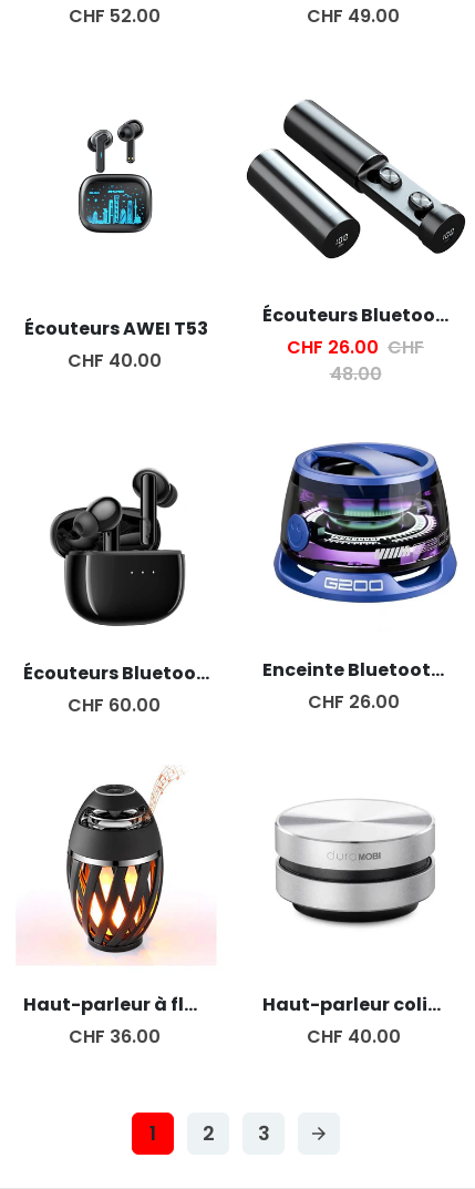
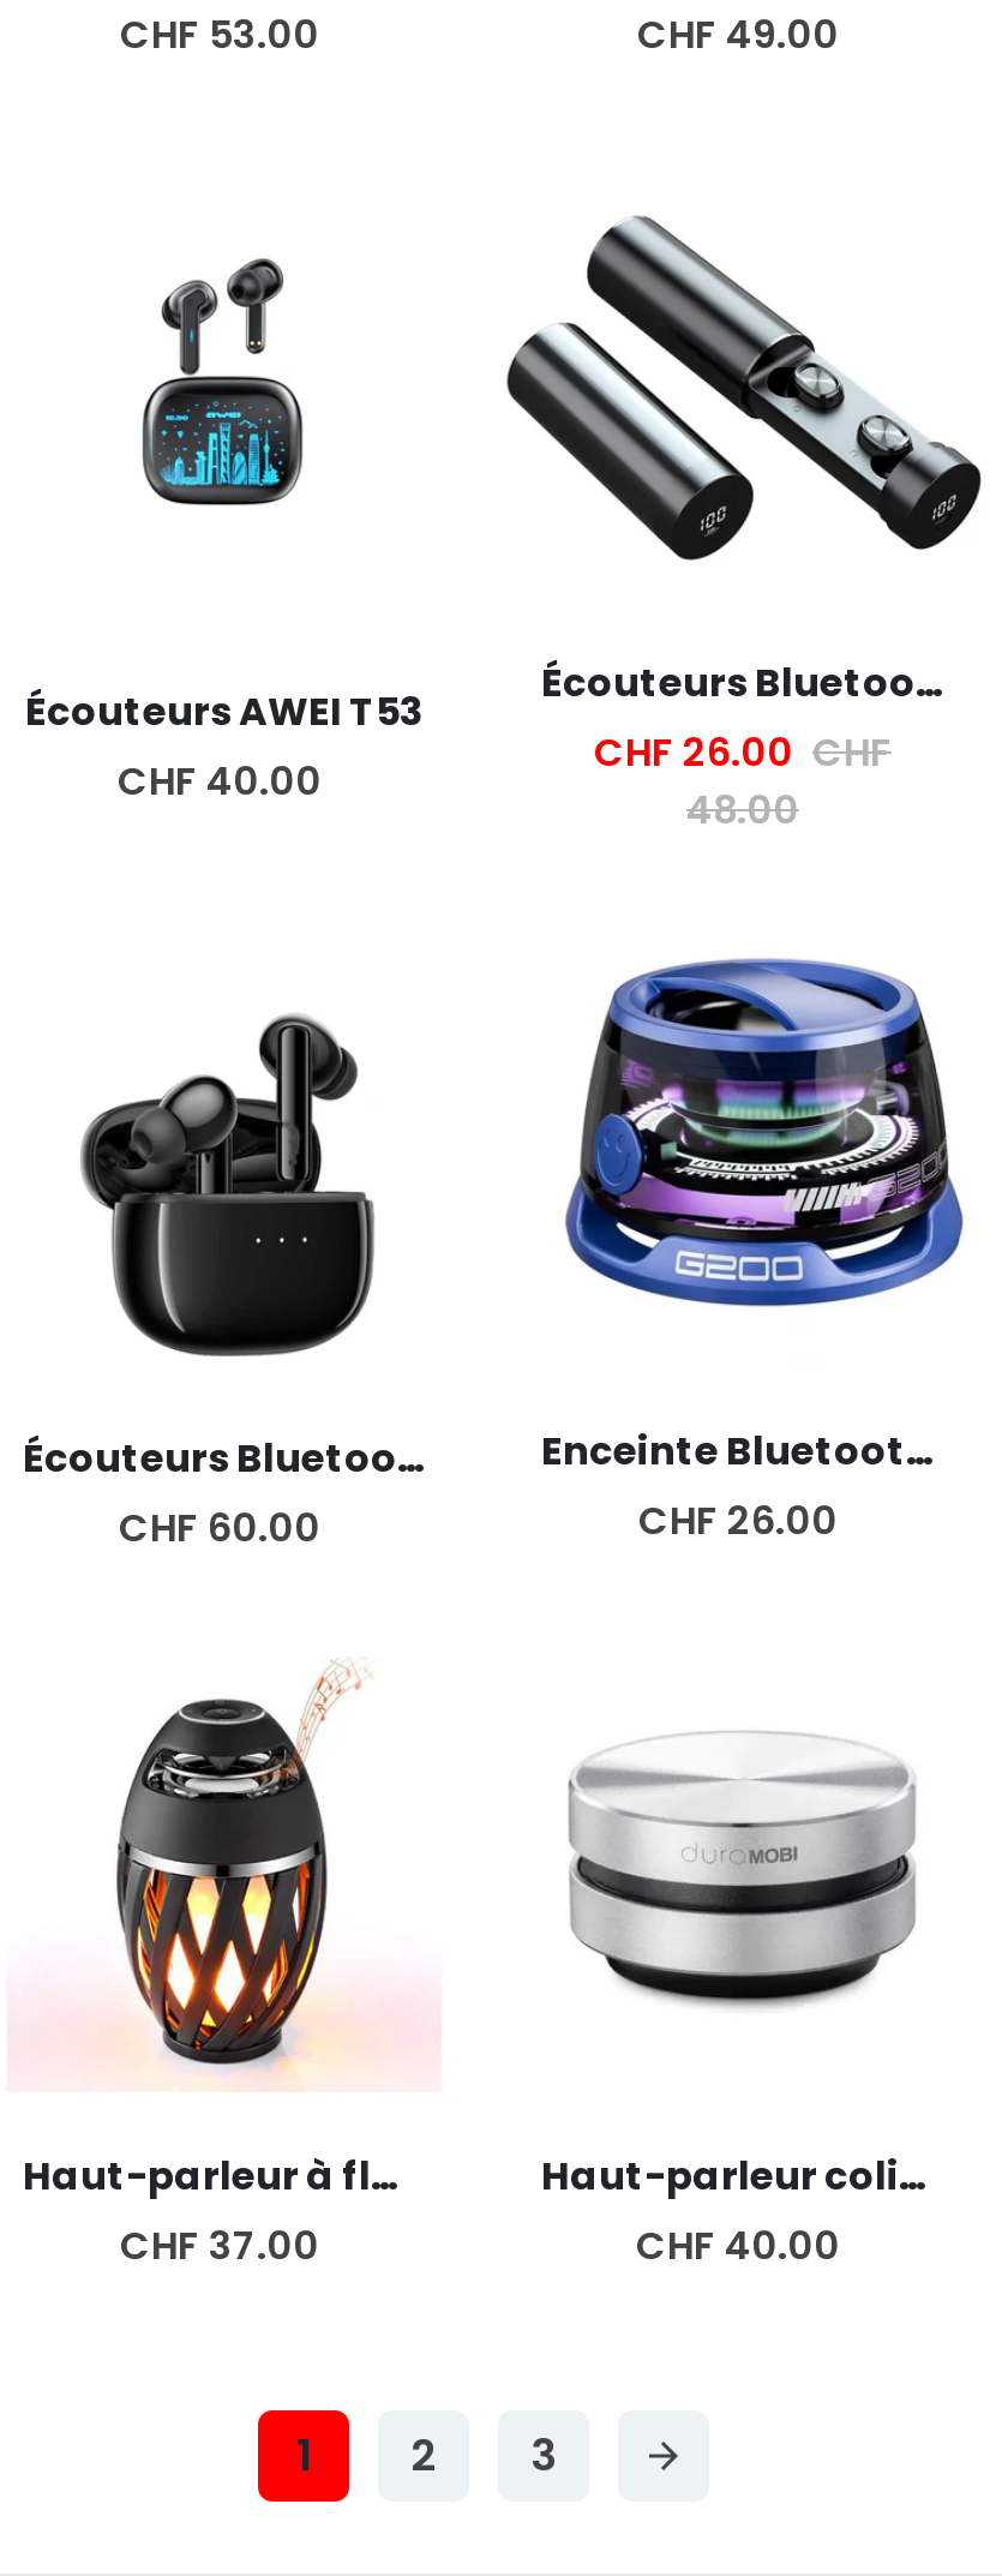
- CHF 52.00
+ CHF 53.00

- CHF 36.00
+ CHF 37.00
